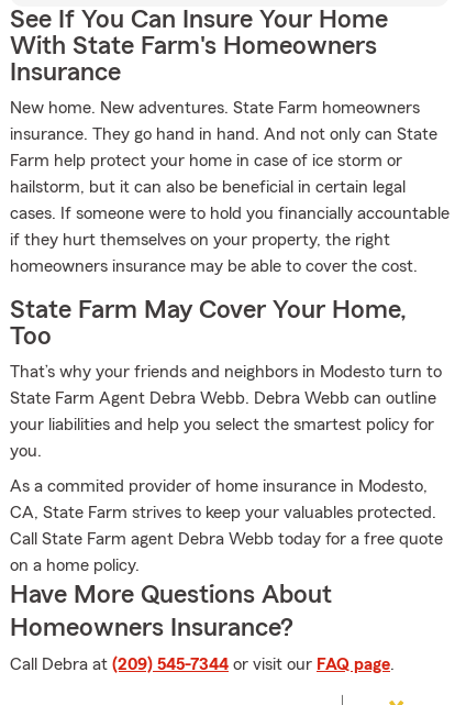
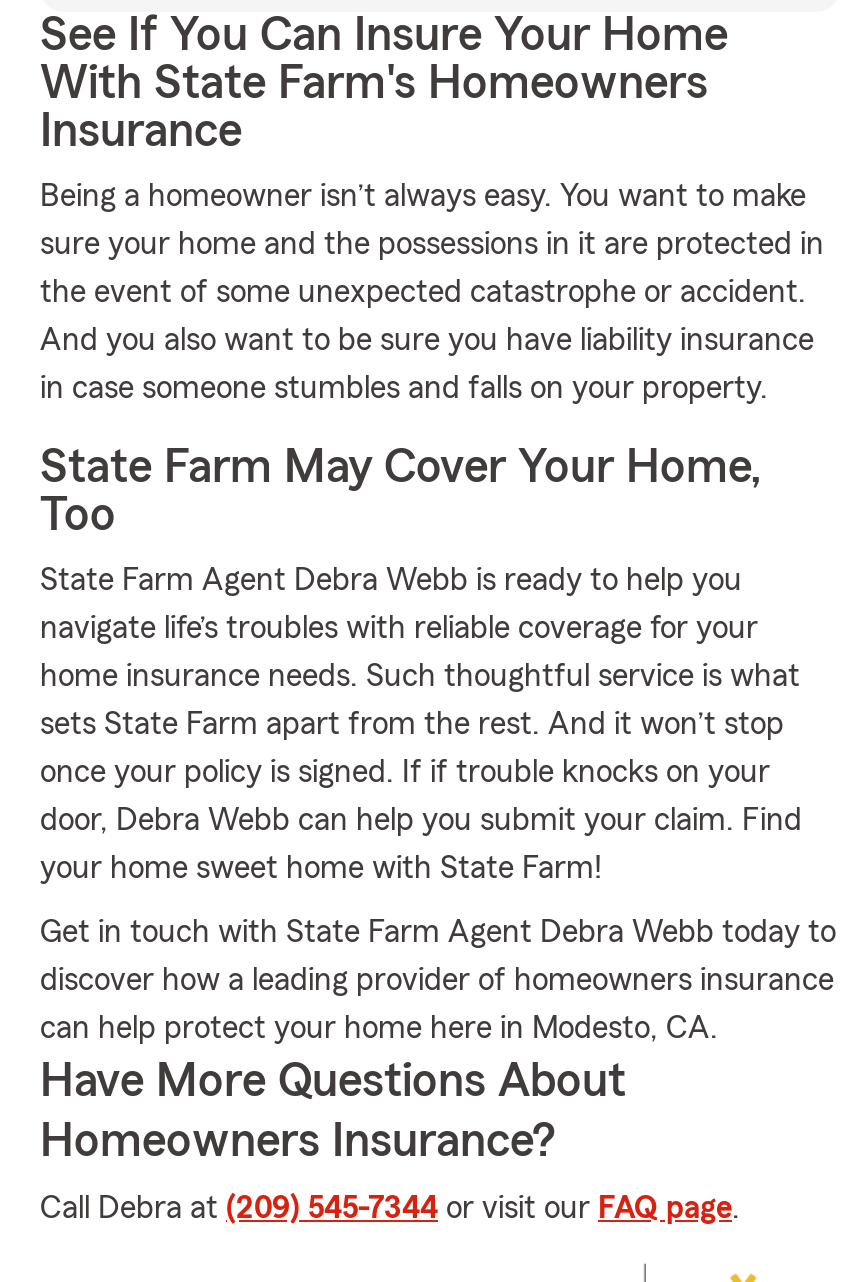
- New home. New adventures. State Farm homeowners
- insurance. They go hand in hand. And not only can State
- Farm help protect your home in case of ice storm or
- hailstorm, but it can also be beneficial in certain legal
- cases. If someone were to hold you financially accountable
- if they hurt themselves on your property, the right
- homeowners insurance may be able to cover the cost.
+ Being a homeowner isn’t always easy. You want to make
+ sure your home and the possessions in it are protected in
+ the event of some unexpected catastrophe or accident.
+ And you also want to be sure you have liability insurance
+ in case someone stumbles and falls on your property.

moved up: State Farm May Cover Your Home, | Too

- That’s why your friends and neighbors in Modesto turn to
- State Farm Agent Debra Webb. Debra Webb can outline
- your liabilities and help you select the smartest policy for
- you.
- As a commited provider of home insurance in Modesto,
- CA, State Farm strives to keep your valuables protected.
- Call State Farm agent Debra Webb today for a free quote
- on a home policy.
+ State Farm Agent Debra Webb is ready to help you
+ navigate life’s troubles with reliable coverage for your
+ home insurance needs. Such thoughtful service is what
+ sets State Farm apart from the rest. And it won’t stop
+ once your policy is signed. If if trouble knocks on your
+ door, Debra Webb can help you submit your claim. Find
+ your home sweet home with State Farm!
+ Get in touch with State Farm Agent Debra Webb today to
+ discover how a leading provider of homeowners insurance
+ can help protect your home here in Modesto, CA.
